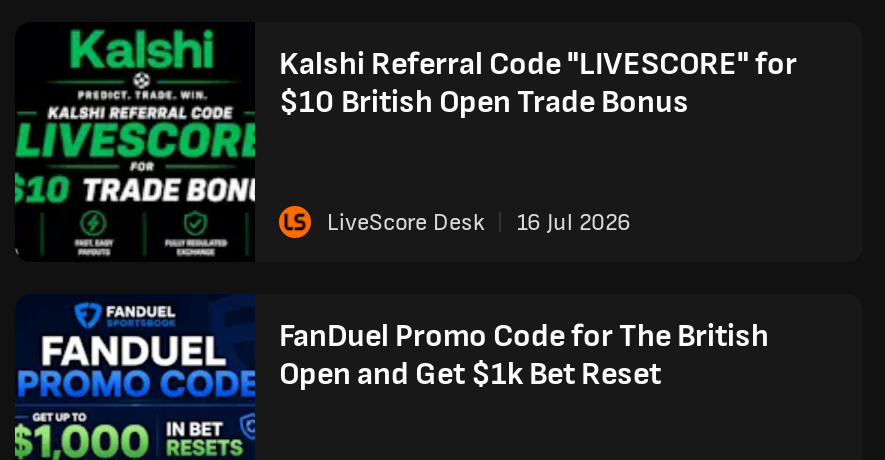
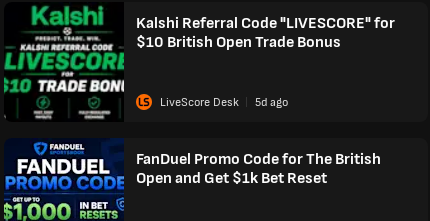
- LiveScore Desk 16 Jul 2026
+ LiveScore Desk 5d ago
